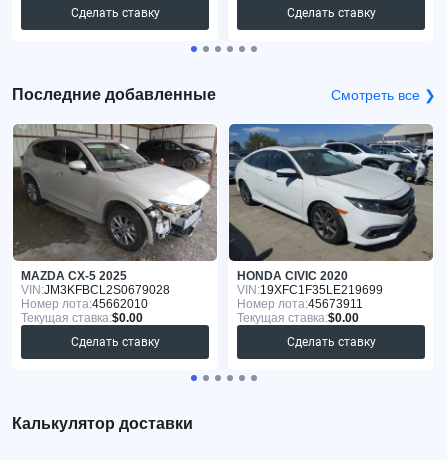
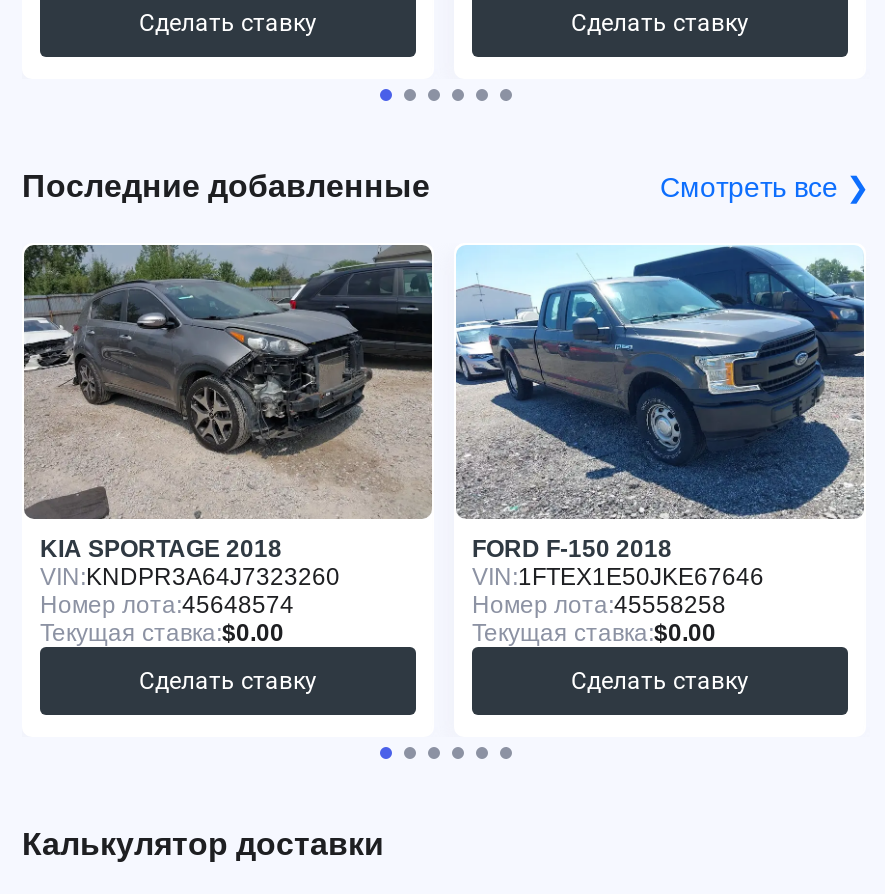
- [image]
- MAZDA CX-5 2025
- VIN: JM3KFBCL2S0679028
- Номер лота:45662010
+ [image]
+ KIA SPORTAGE 2018
+ VIN: KNDPR3A64J7323260
+ Номер лота:45648574

- [image]
- HONDA CIVIC 2020
- VIN: 19XFC1F35LE219699
- Номер лота:45673911
+ [image]
+ FORD F-150 2018
+ VIN: 1FTEX1E50JKE67646
+ Номер лота:45558258
